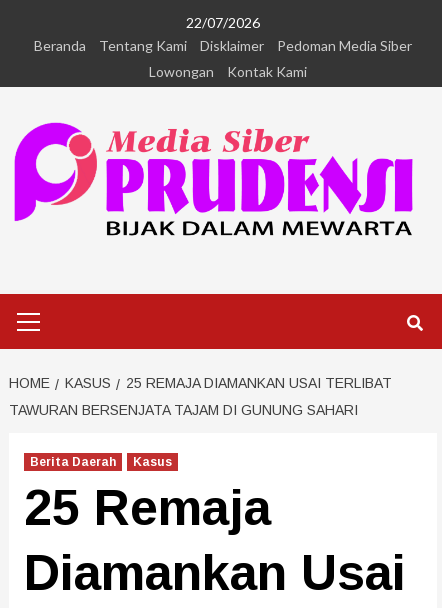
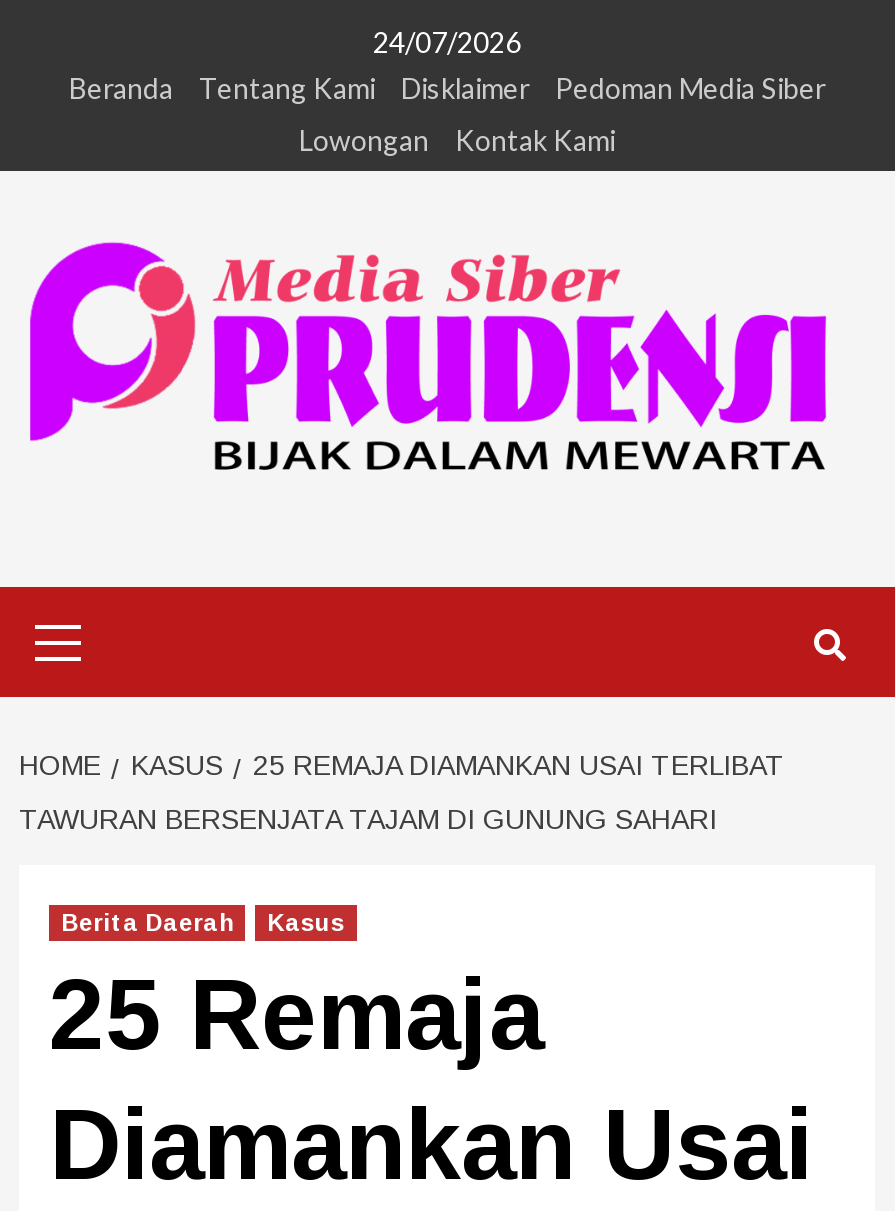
- 22/07/2026
+ 24/07/2026
